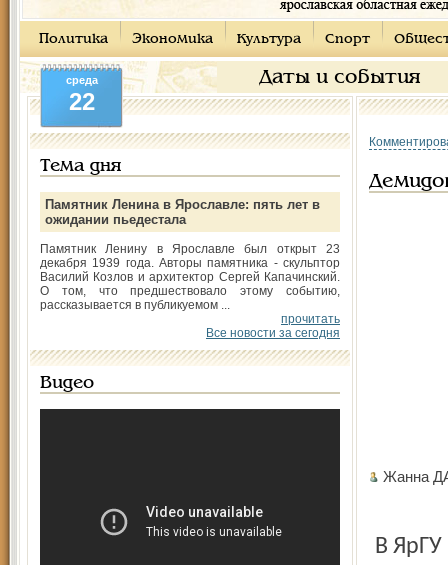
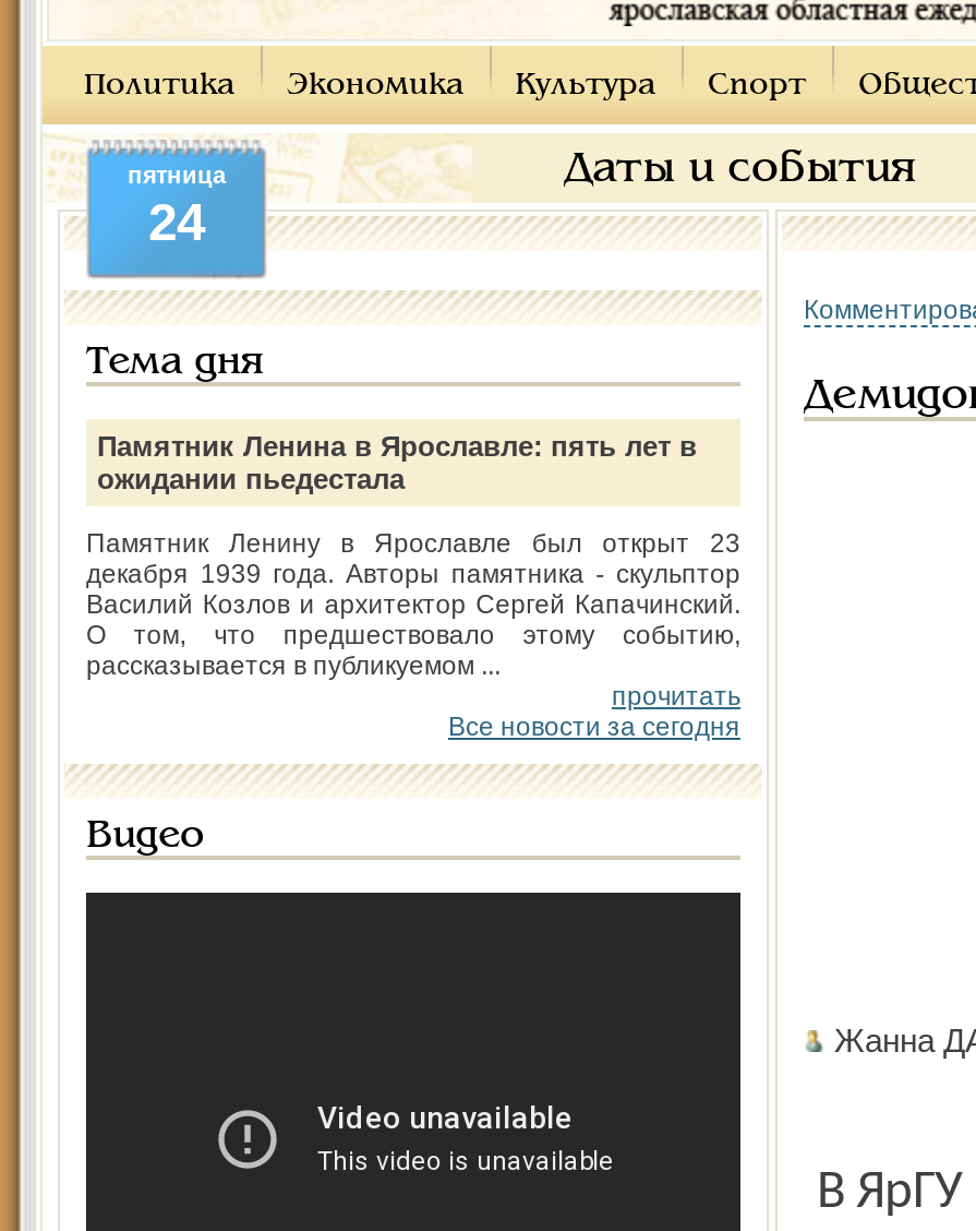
- среда
- 22
+ пятница
+ 24
